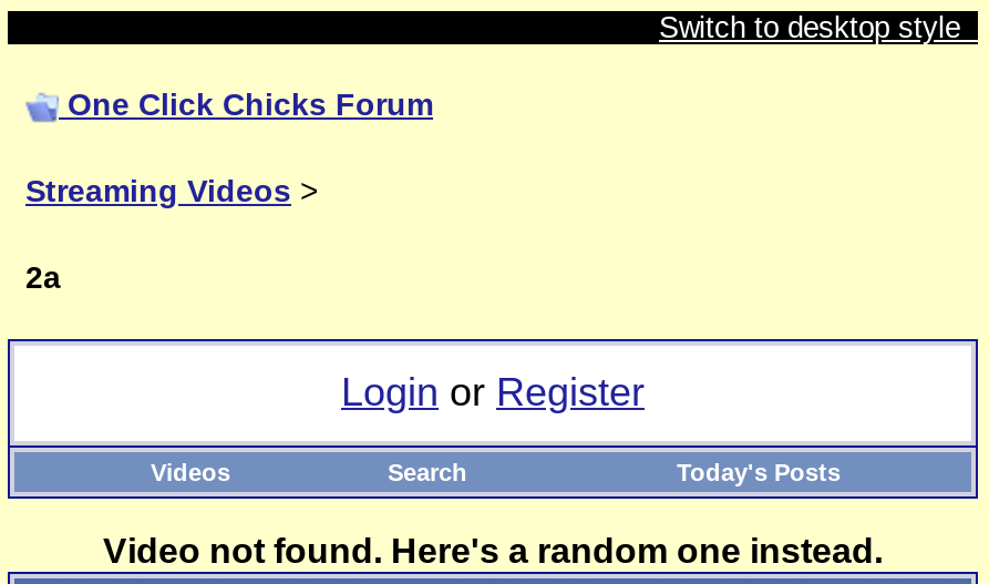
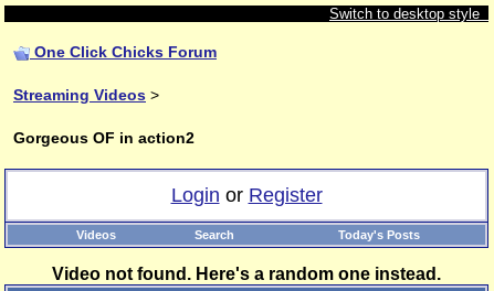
- 2a
+ Gorgeous OF in action2
